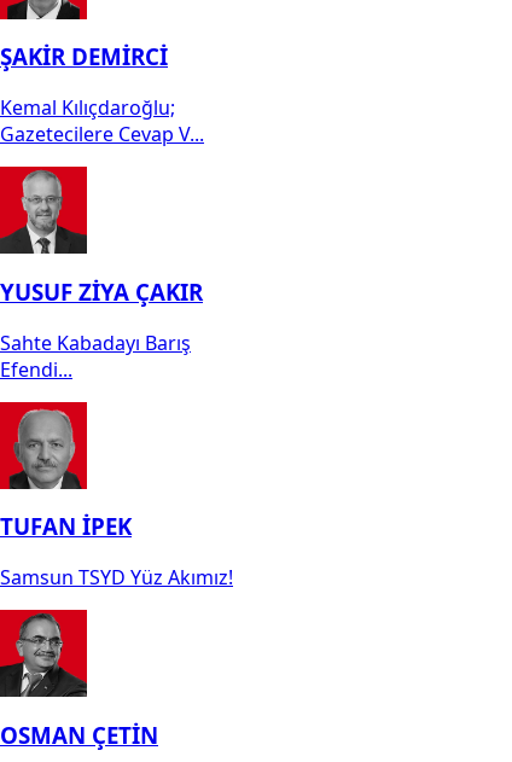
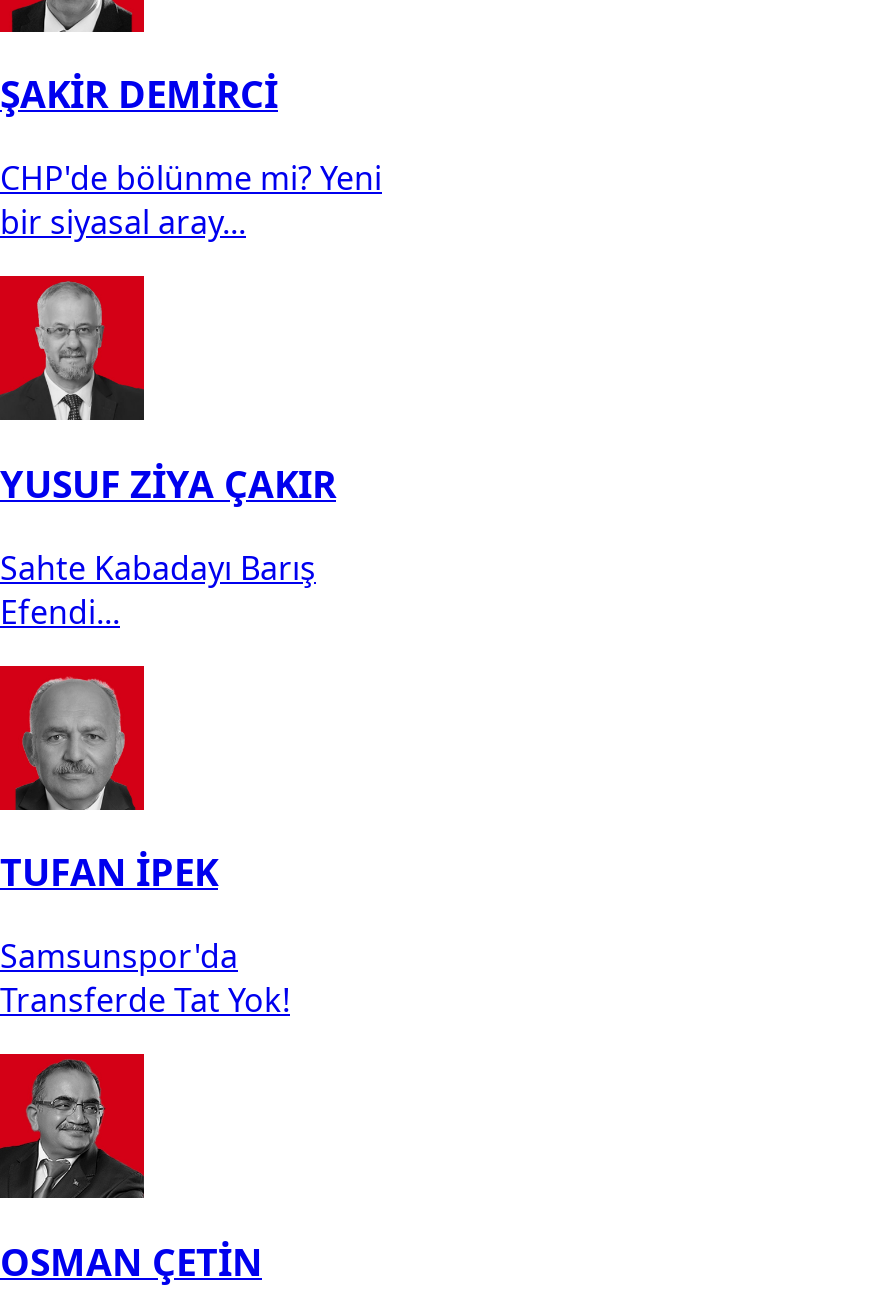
- Kemal Kılıçdaroğlu;
- Gazetecilere Cevap V...
+ CHP'de bölünme mi? Yeni
+ bir siyasal aray...

- Samsun TSYD Yüz Akımız!
+ Samsunspor'da
+ Transferde Tat Yok!
